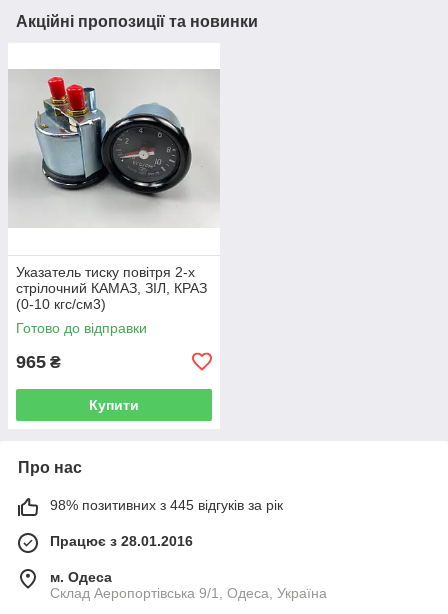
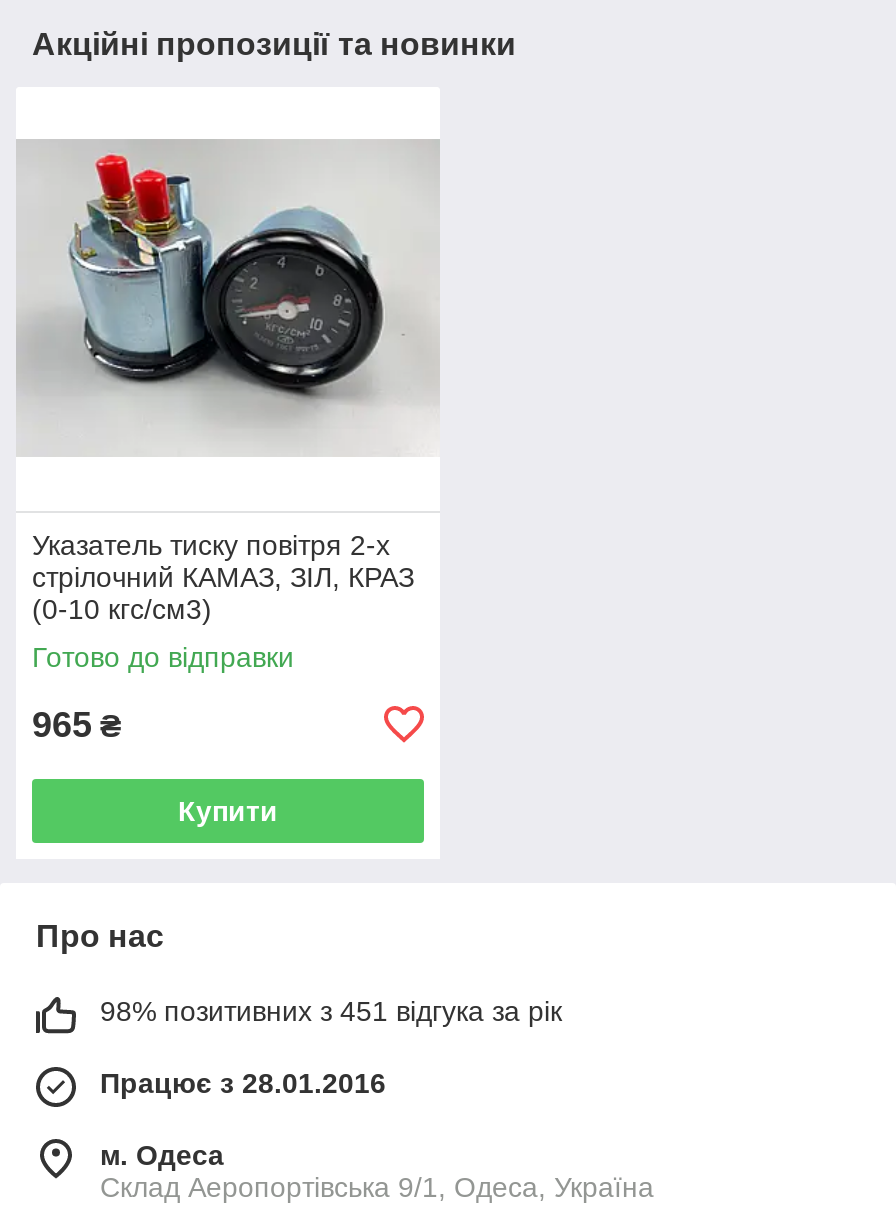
- 98% позитивних з 445 відгуків за рік
+ 98% позитивних з 451 відгука за рік
